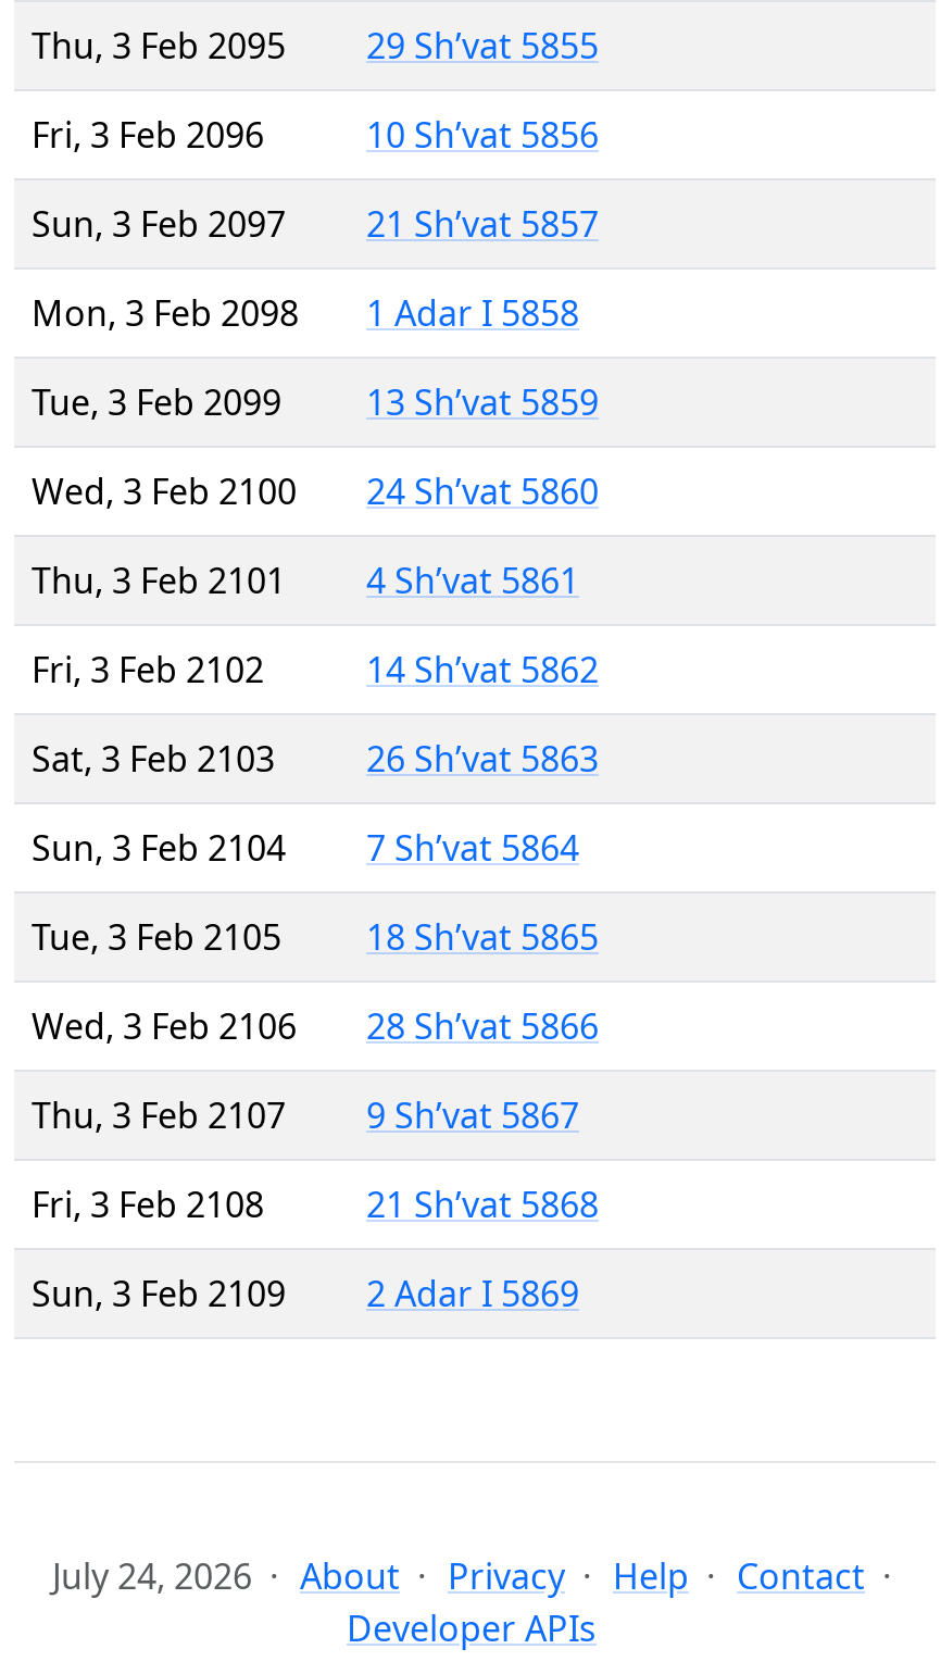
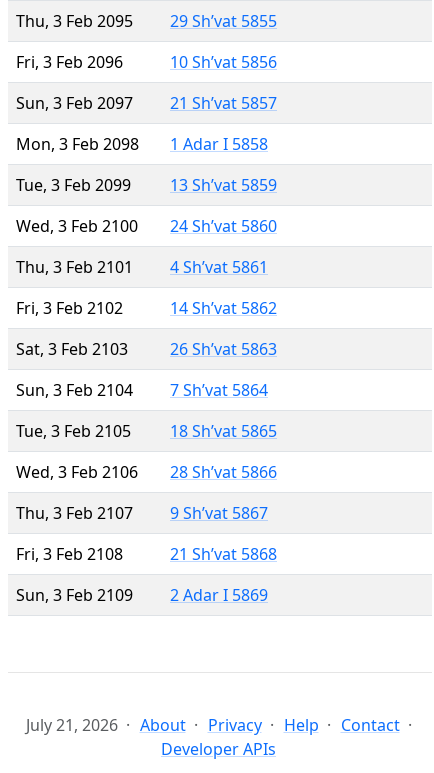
- July 24, 2026 About Privacy Help Contact
+ July 21, 2026 About Privacy Help Contact
